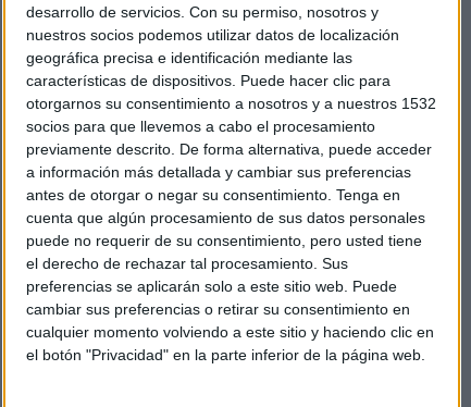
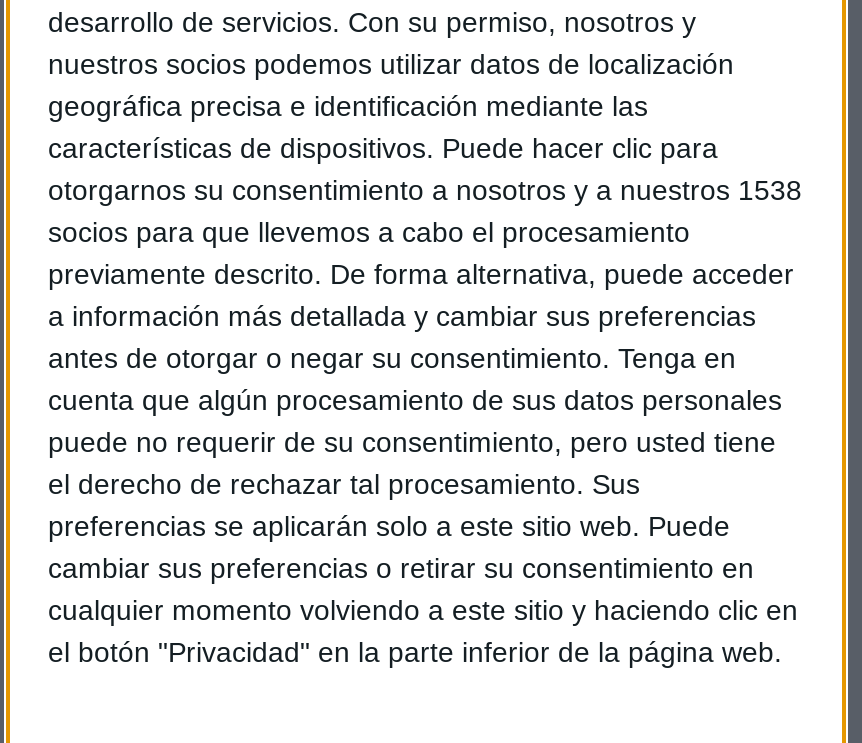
- otorgarnos su consentimiento a nosotros y a nuestros 1532
+ otorgarnos su consentimiento a nosotros y a nuestros 1538
